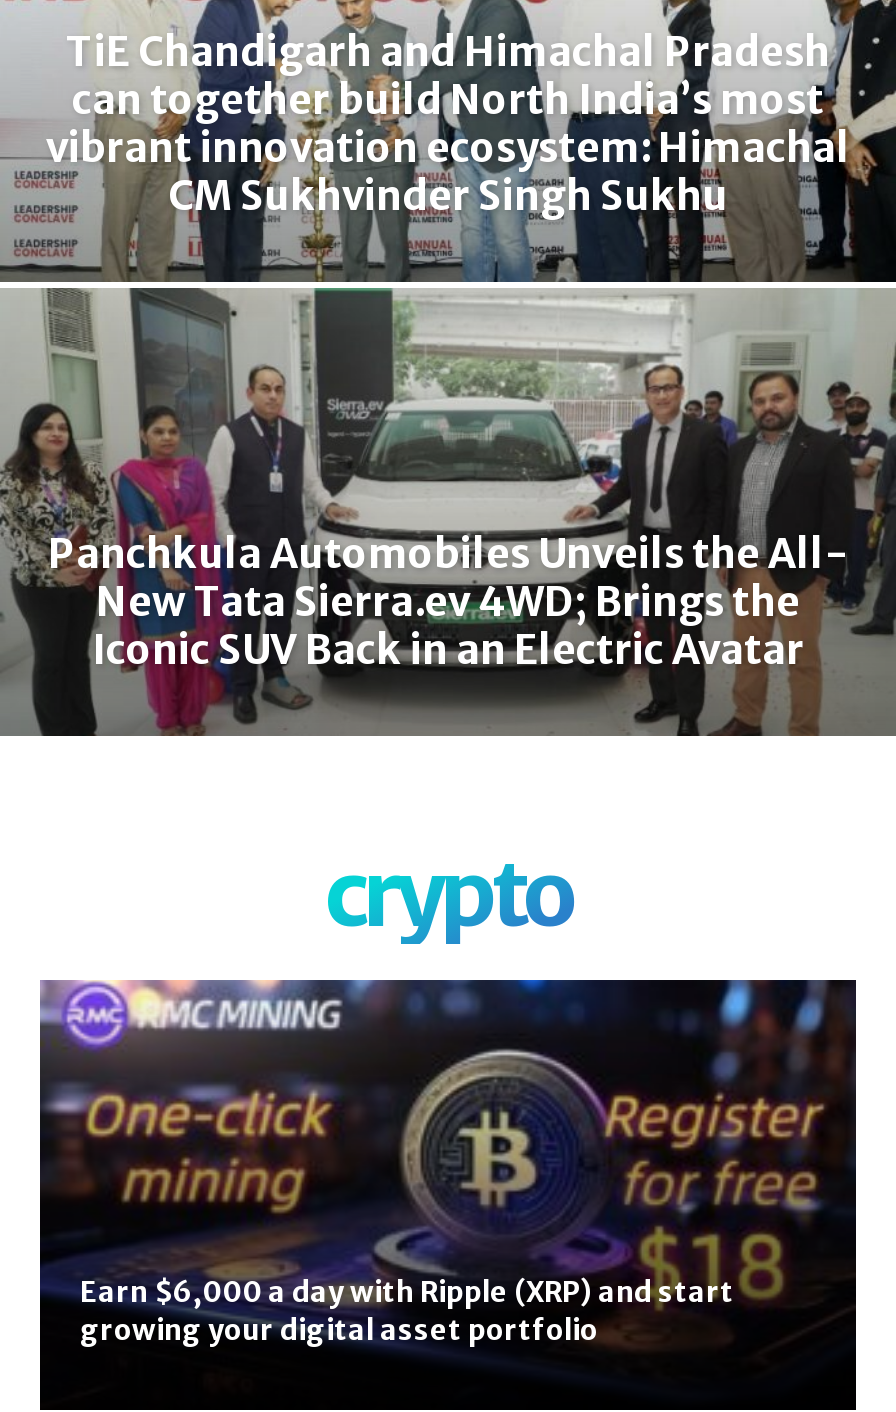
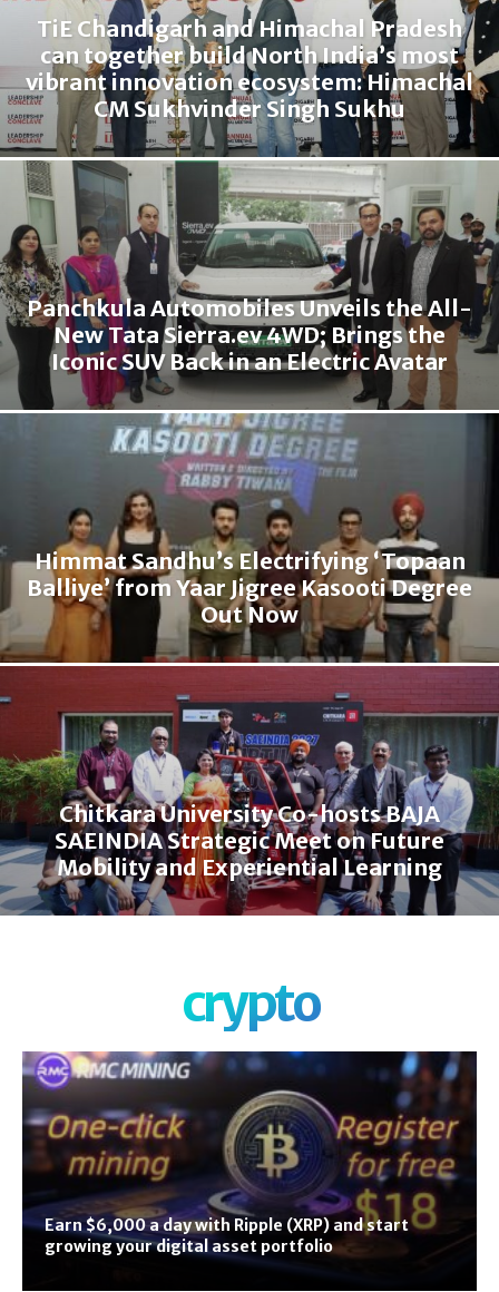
+ [image]
+ Himmat Sandhu’s Electrifying ‘Topaan
+ Balliye’ from Yaar Jigree Kasooti Degree
+ Out Now

+ Chitkara University Co-hosts BAJA
+ SAEINDIA Strategic Meet on Future
+ Mobility and Experiential Learning
